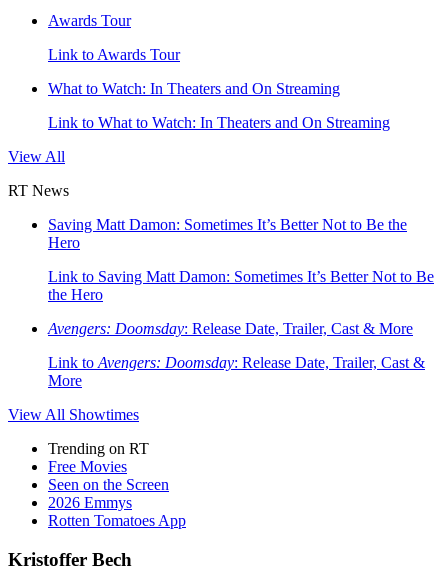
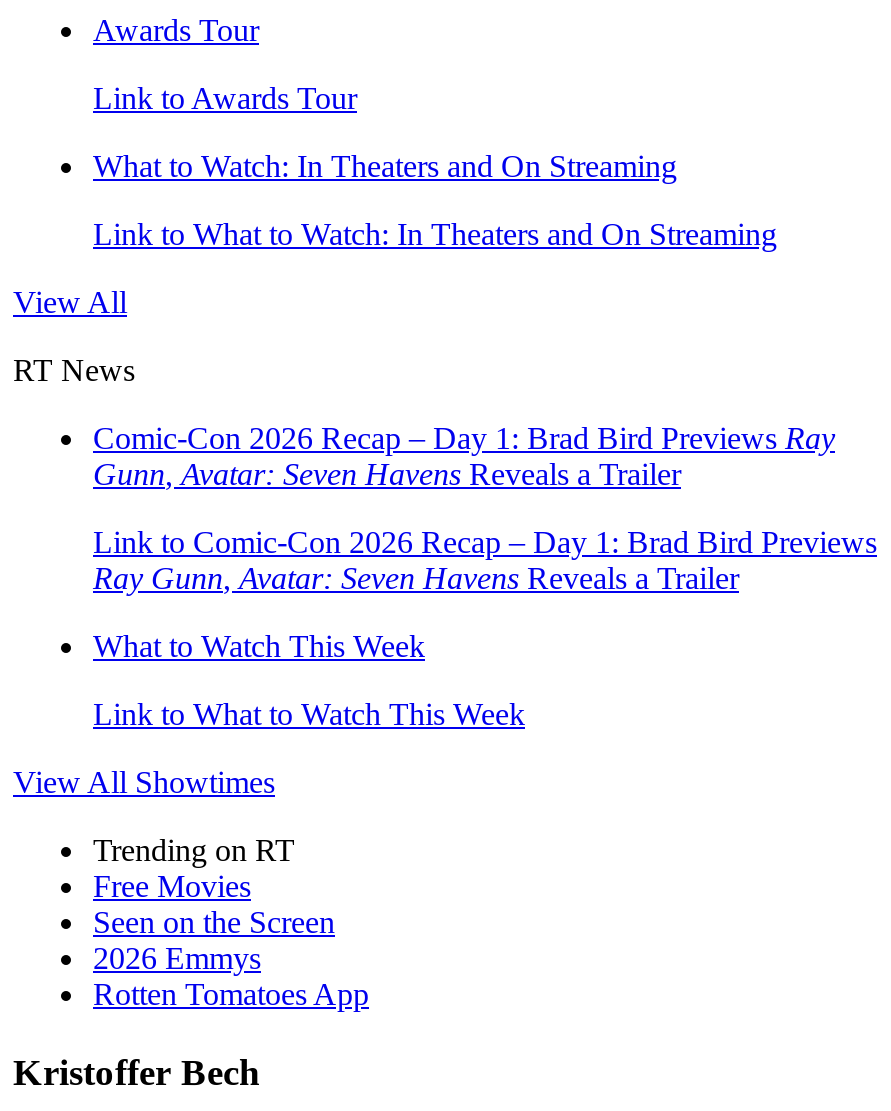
- Saving Matt Damon: Sometimes It’s Better Not to Be the
- Hero
+ Comic-Con 2026 Recap – Day 1: Brad Bird Previews Ray
+ Gunn, Avatar: Seven Havens Reveals a Trailer

- Link to Saving Matt Damon: Sometimes It’s Better Not to Be
- the Hero
+ Link to Comic-Con 2026 Recap – Day 1: Brad Bird Previews
+ Ray Gunn, Avatar: Seven Havens Reveals a Trailer

- Avengers: Doomsday: Release Date, Trailer, Cast & More
+ What to Watch This Week

- Link to Avengers: Doomsday: Release Date, Trailer, Cast &
- More
+ Link to What to Watch This Week
